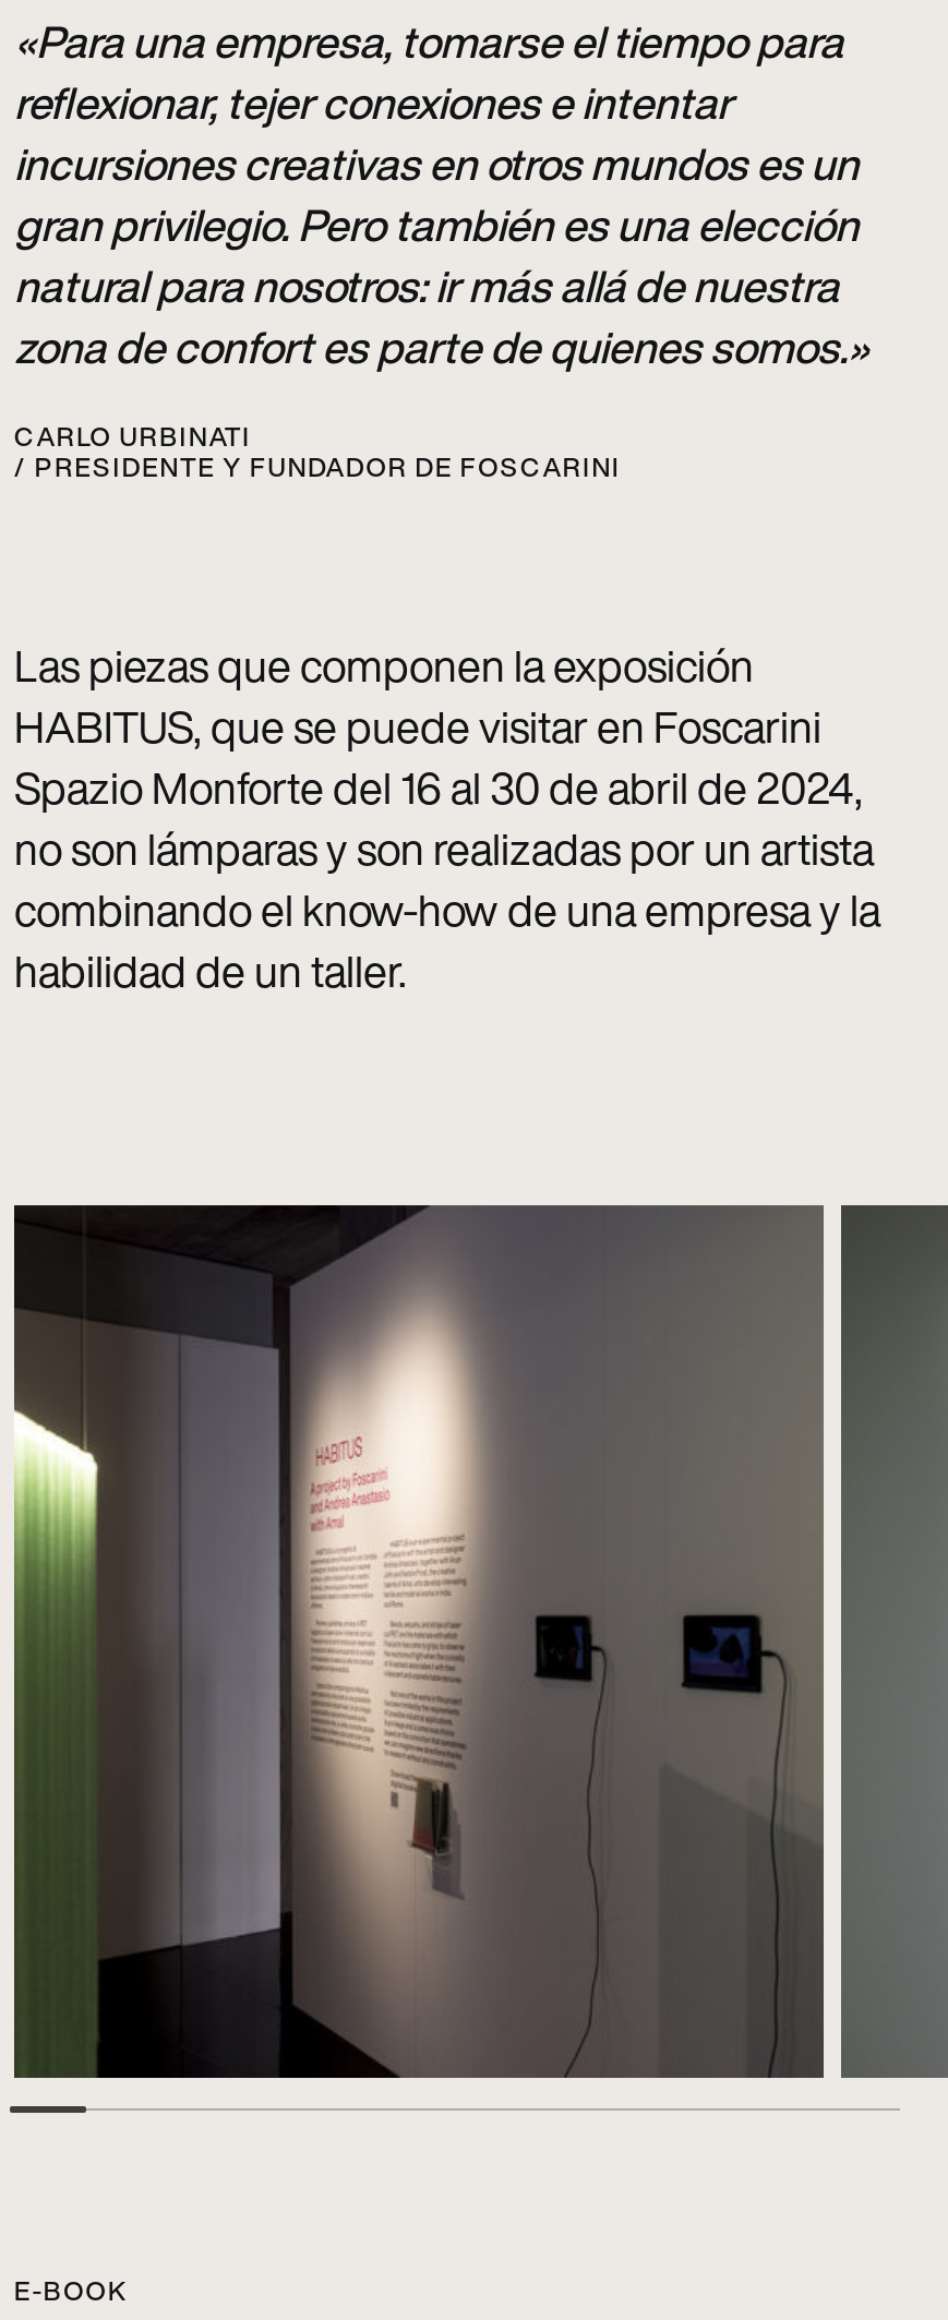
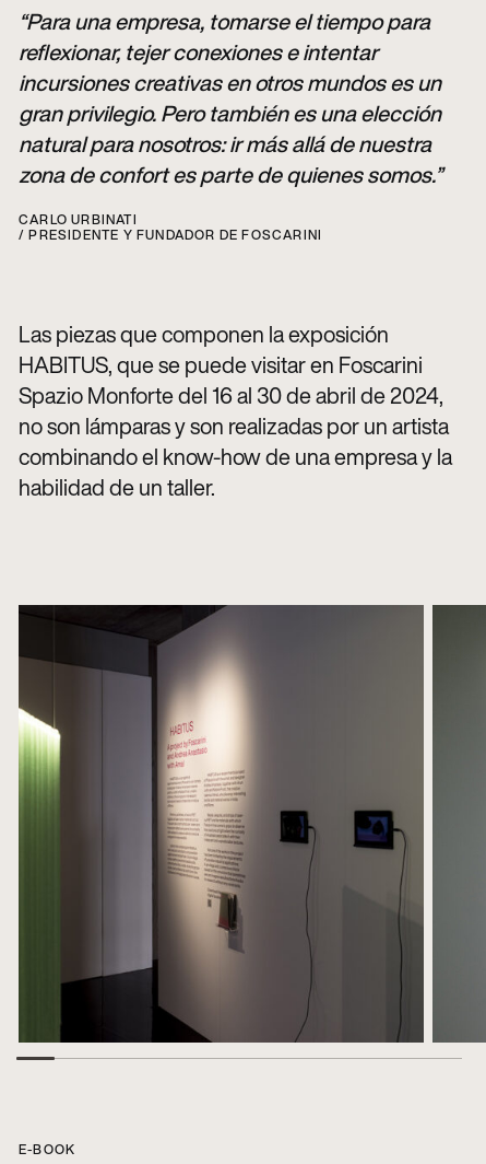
- «Para una empresa, tomarse el tiempo para
+ “Para una empresa, tomarse el tiempo para

- zona de confort es parte de quienes somos.»
+ zona de confort es parte de quienes somos.”
